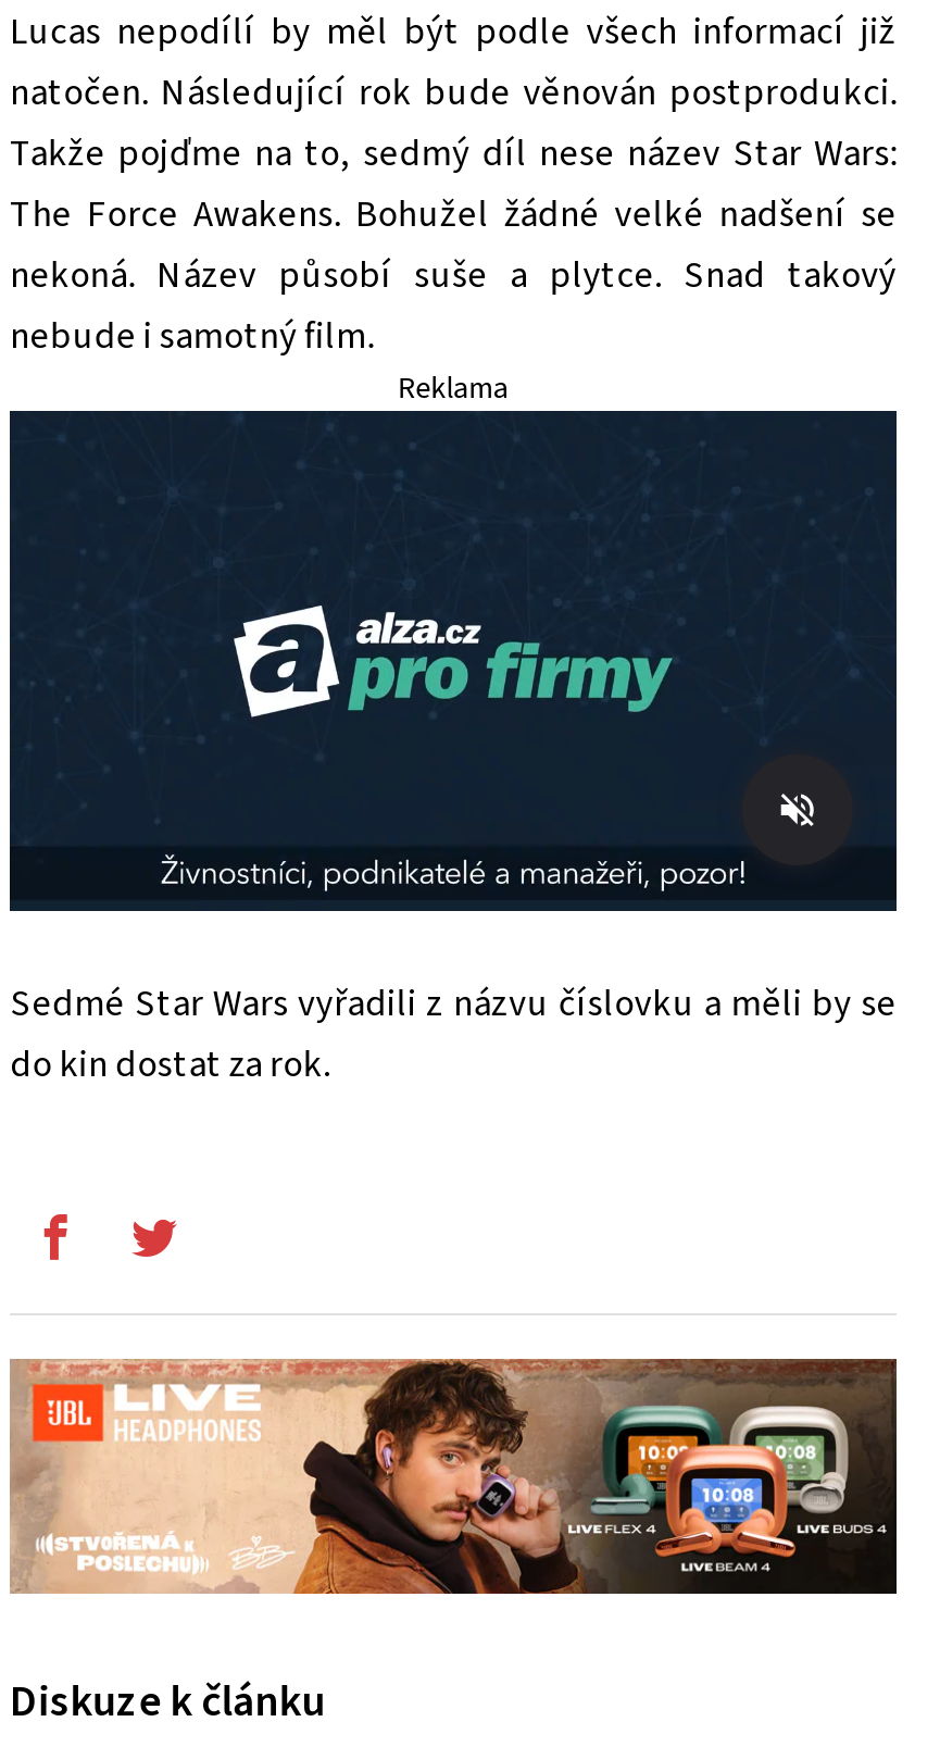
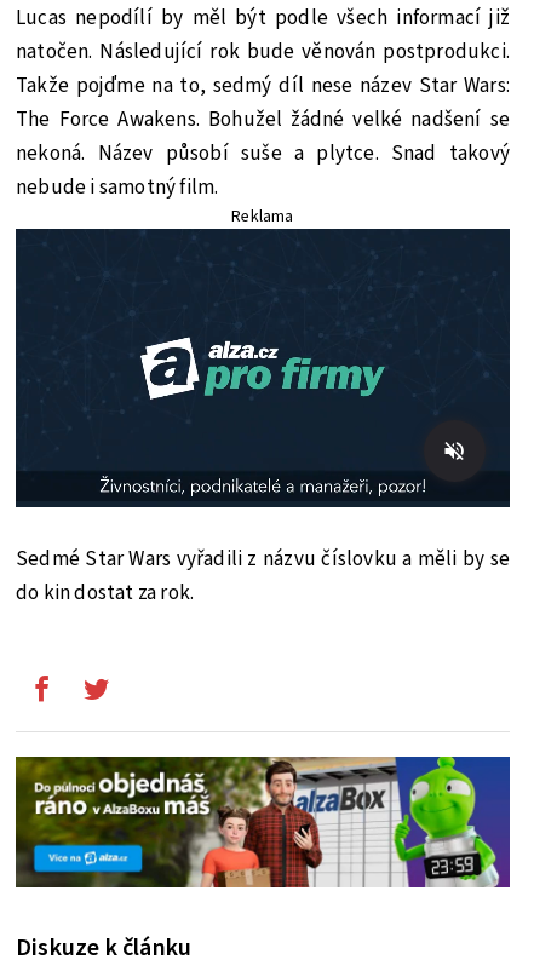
- [image]
+ [image]
